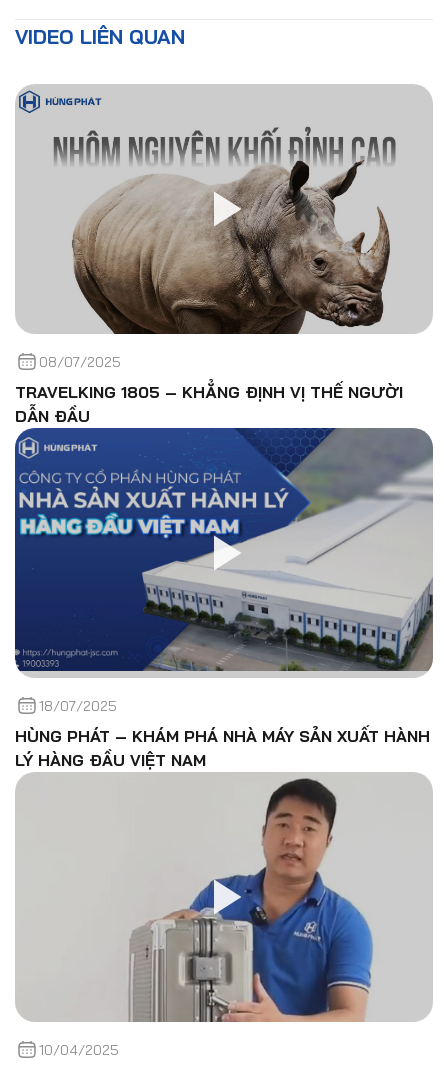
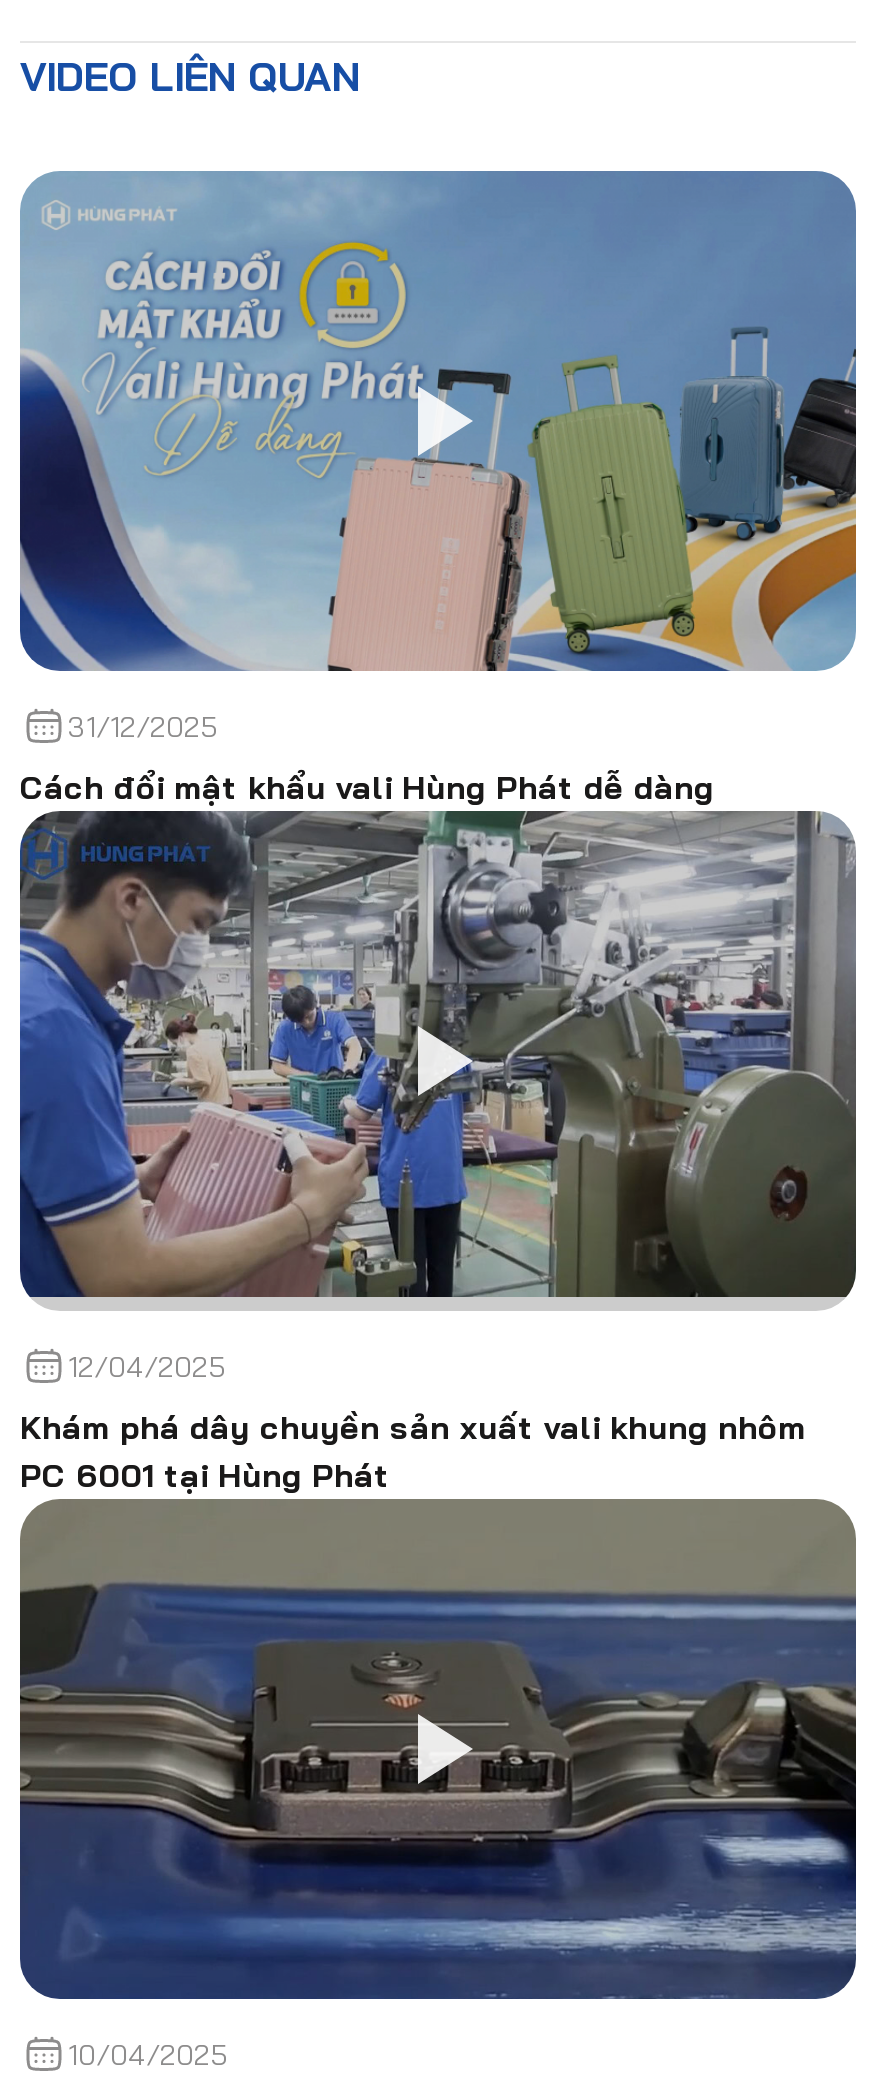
- [image]
- 08/07/2025
+ [image]
+ 31/12/2025

- TRAVELKING 1805 – KHẲNG ĐỊNH VỊ THẾ NGƯỜI
- DẪN ĐẦU
+ Cách đổi mật khẩu vali Hùng Phát dễ dàng

- [image]
- 18/07/2025
+ [image]
+ 12/04/2025

- HÙNG PHÁT – KHÁM PHÁ NHÀ MÁY SẢN XUẤT HÀNH
- LÝ HÀNG ĐẦU VIỆT NAM
+ Khám phá dây chuyền sản xuất vali khung nhôm
+ PC 6001 tại Hùng Phát

- [image]
+ [image]
